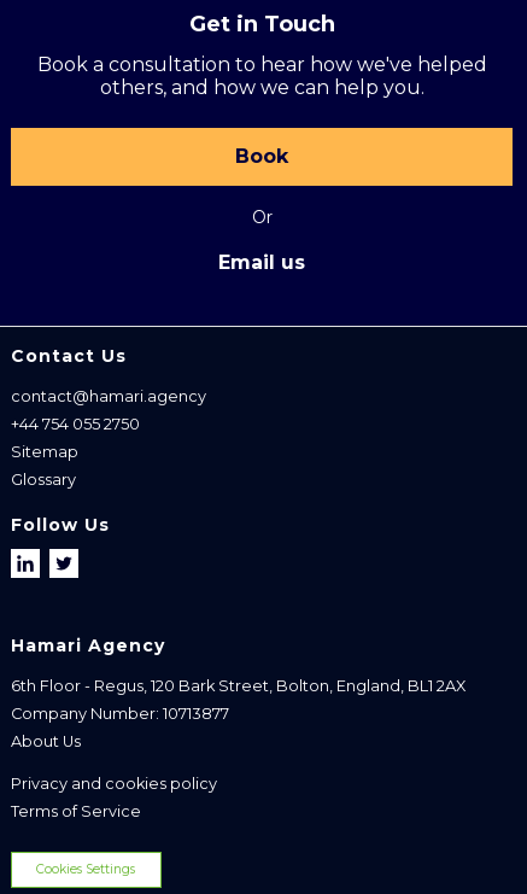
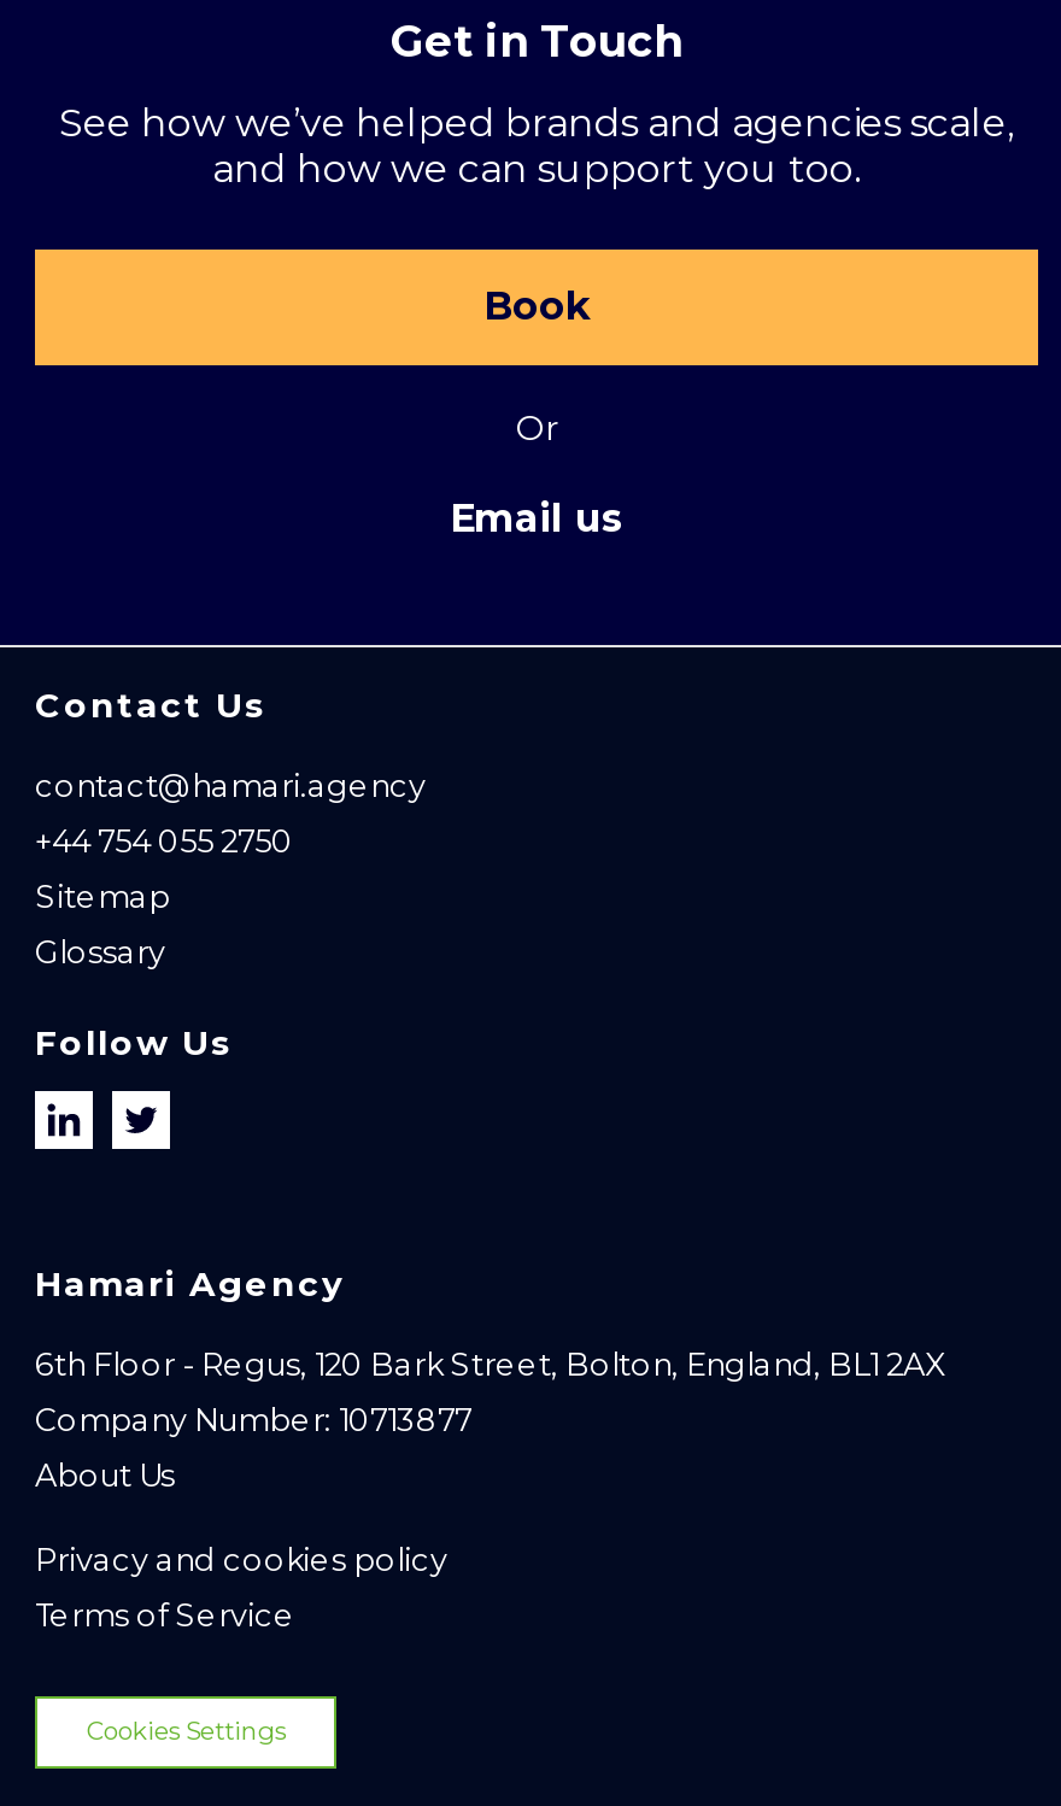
- Book a consultation to hear how we've helped
- others, and how we can help you.
+ See how we’ve helped brands and agencies scale,
+ and how we can support you too.
